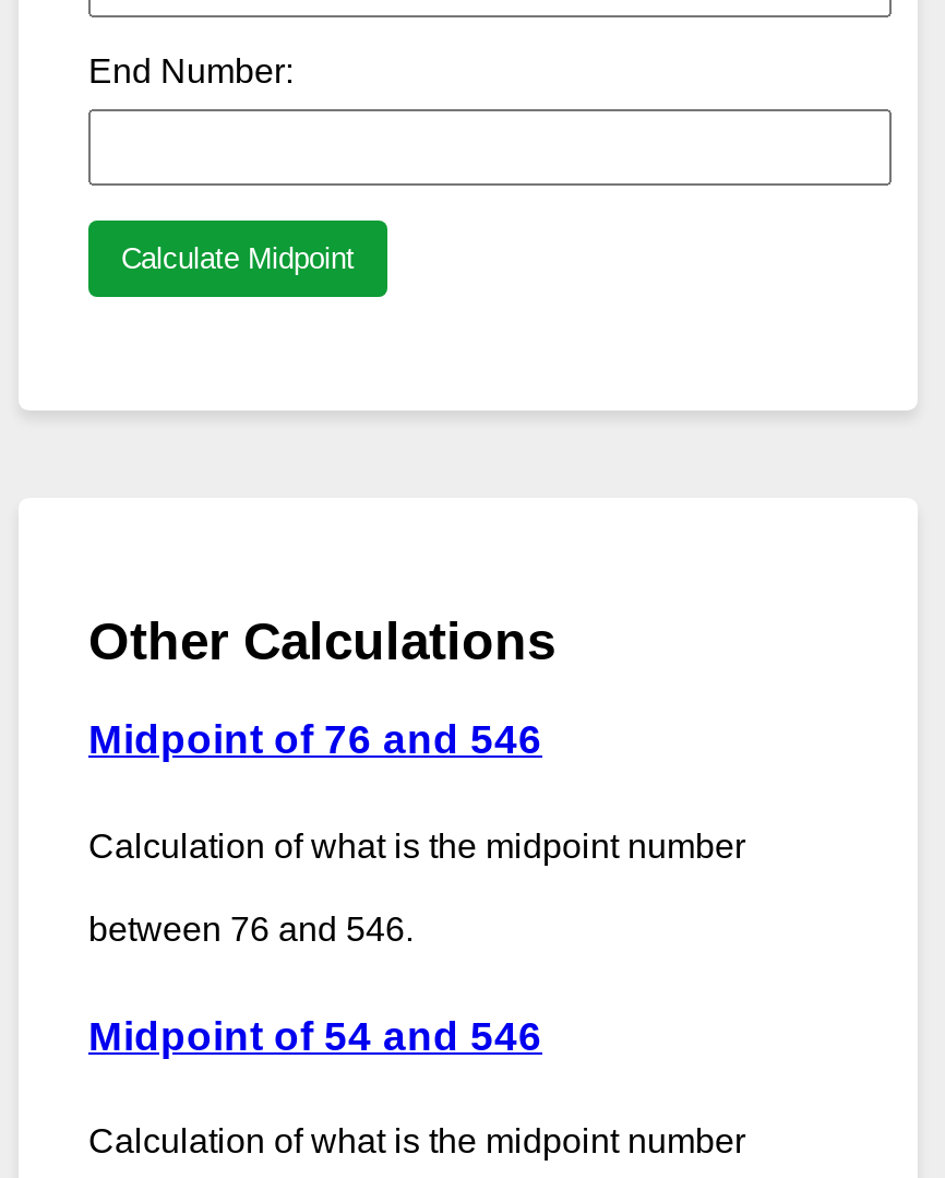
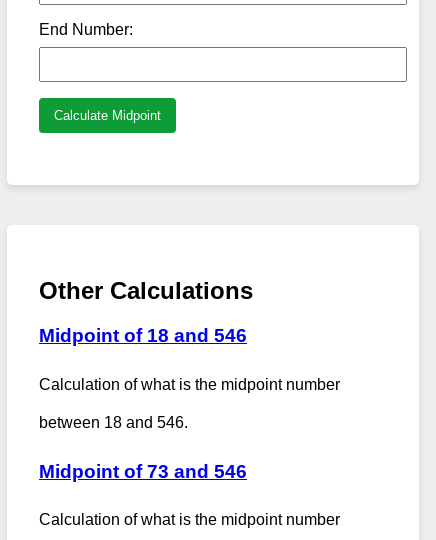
- Midpoint of 76 and 546
+ Midpoint of 18 and 546

- between 76 and 546.
+ between 18 and 546.

- Midpoint of 54 and 546
+ Midpoint of 73 and 546
